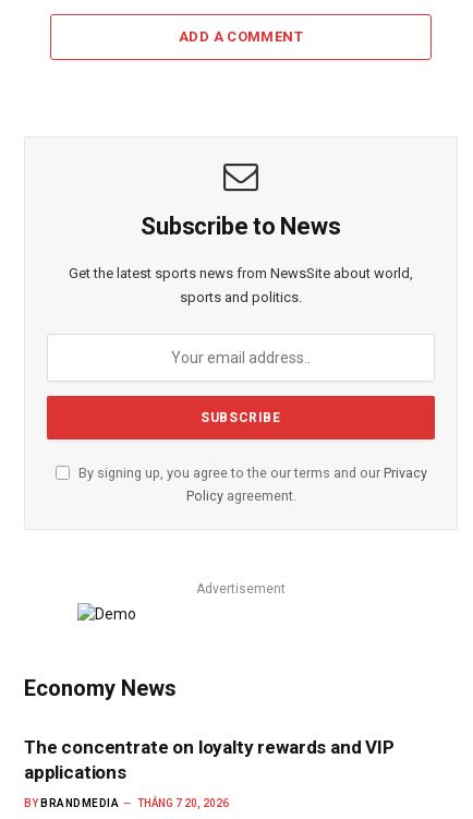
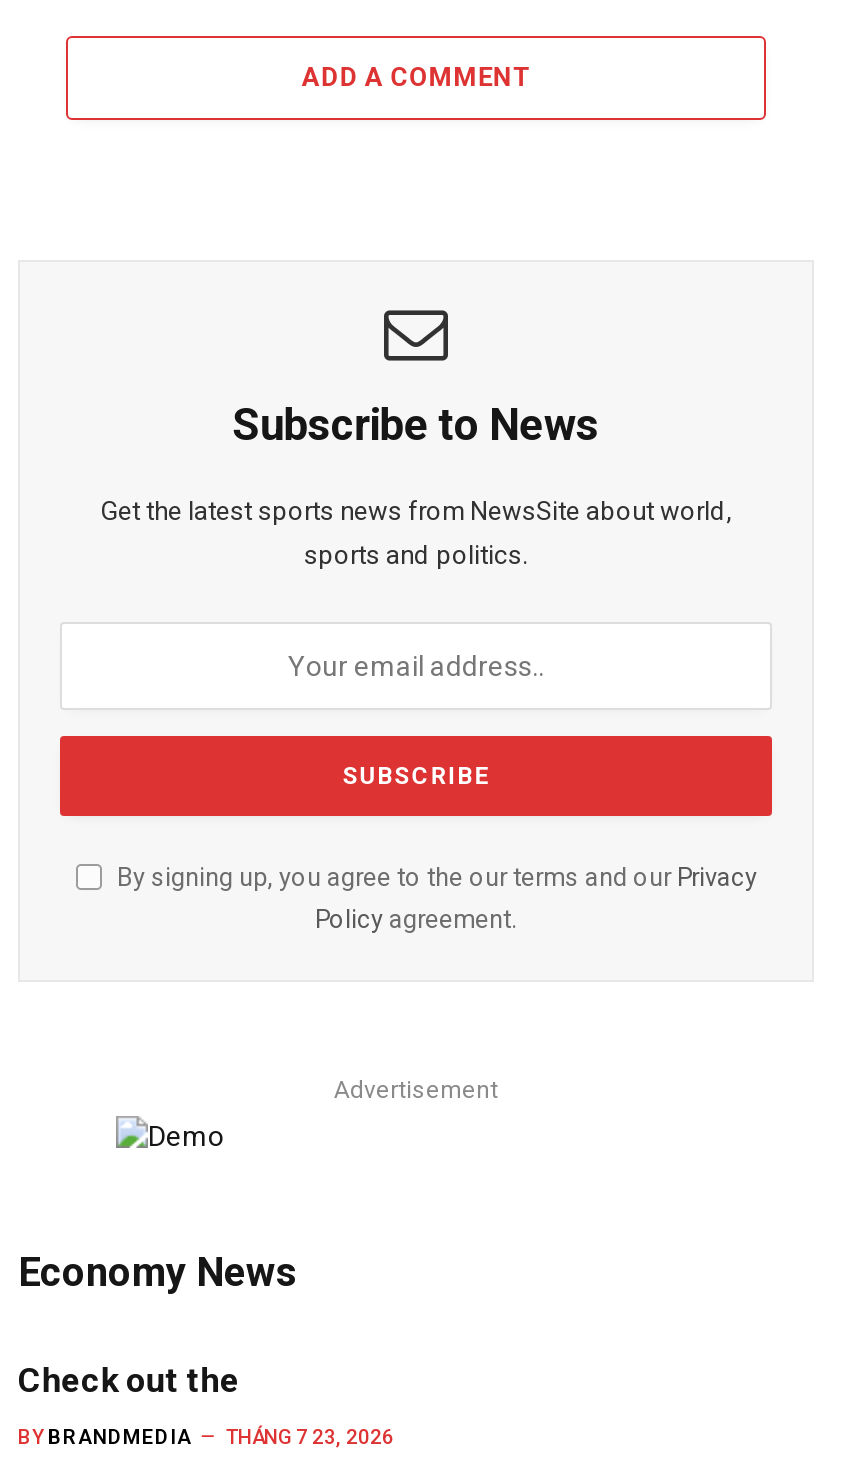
- The concentrate on loyalty rewards and VIP
- applications
+ Check out the

- BY BRANDMEDIA THÁNG 7 20, 2026
+ BY BRANDMEDIA THÁNG 7 23, 2026
